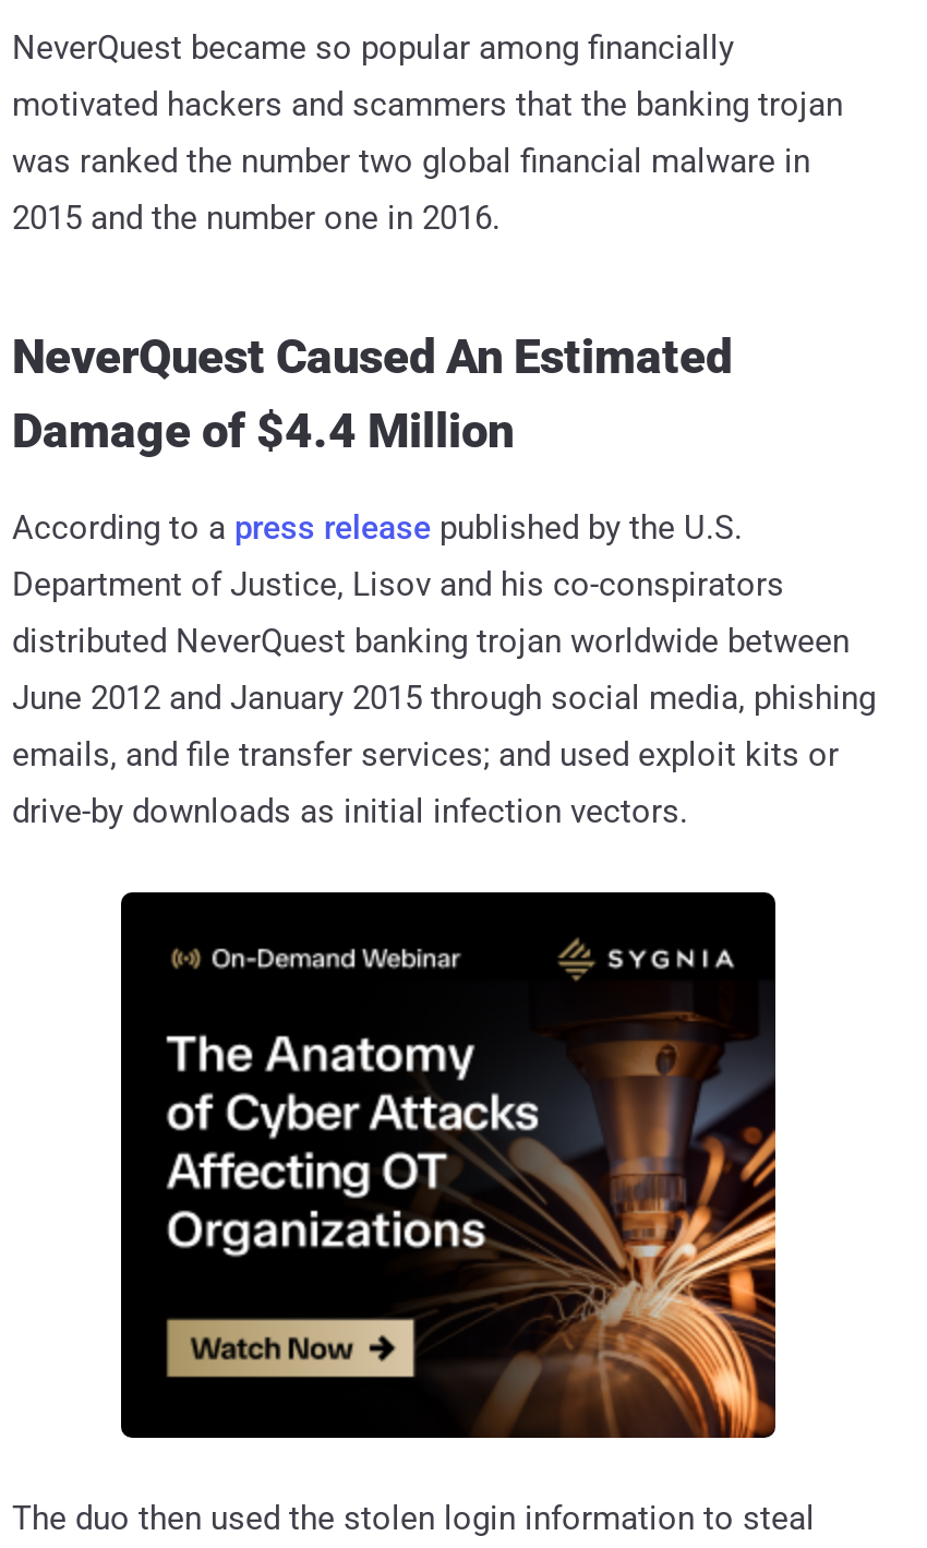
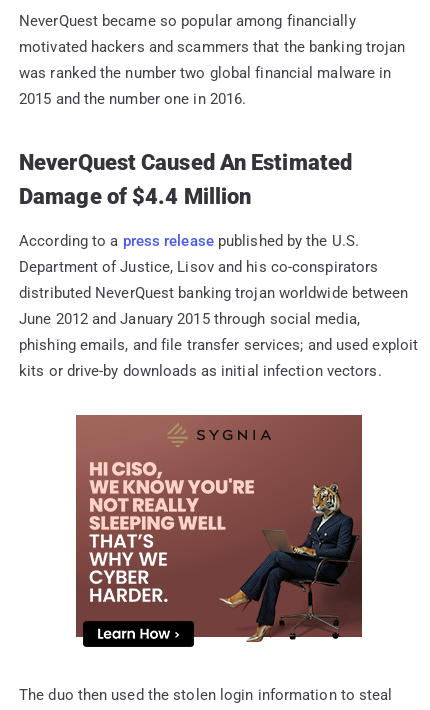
- [image]
+ [image]
